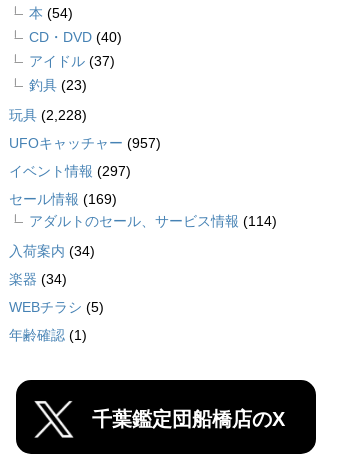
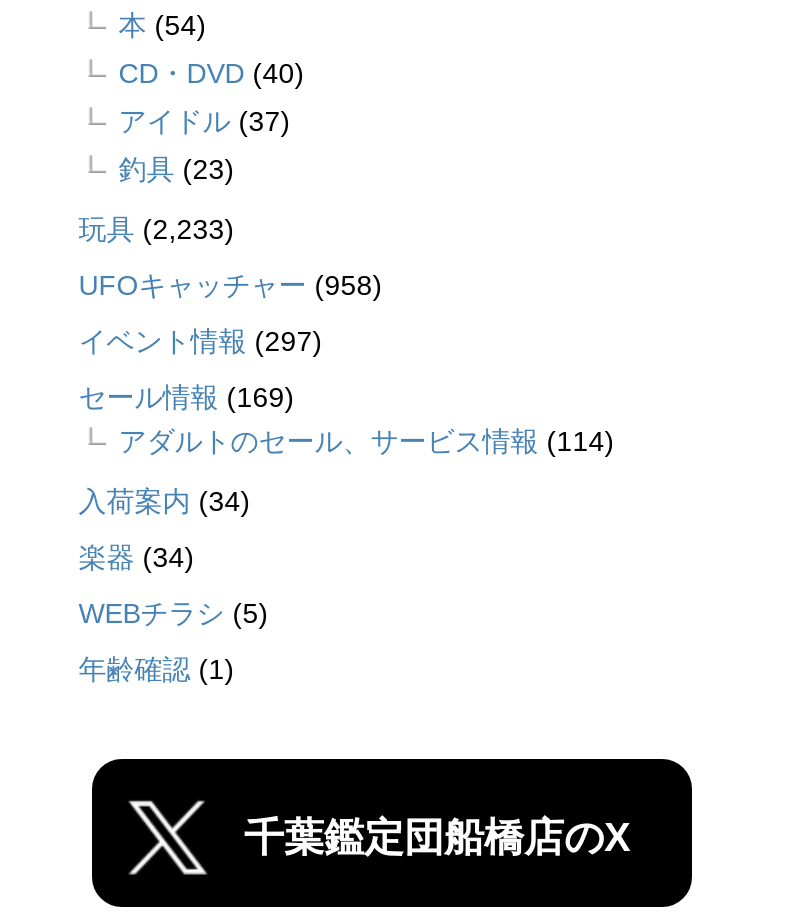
- 玩具(2,228)
+ 玩具(2,233)

- UFOキャッチャー(957)
+ UFOキャッチャー(958)
